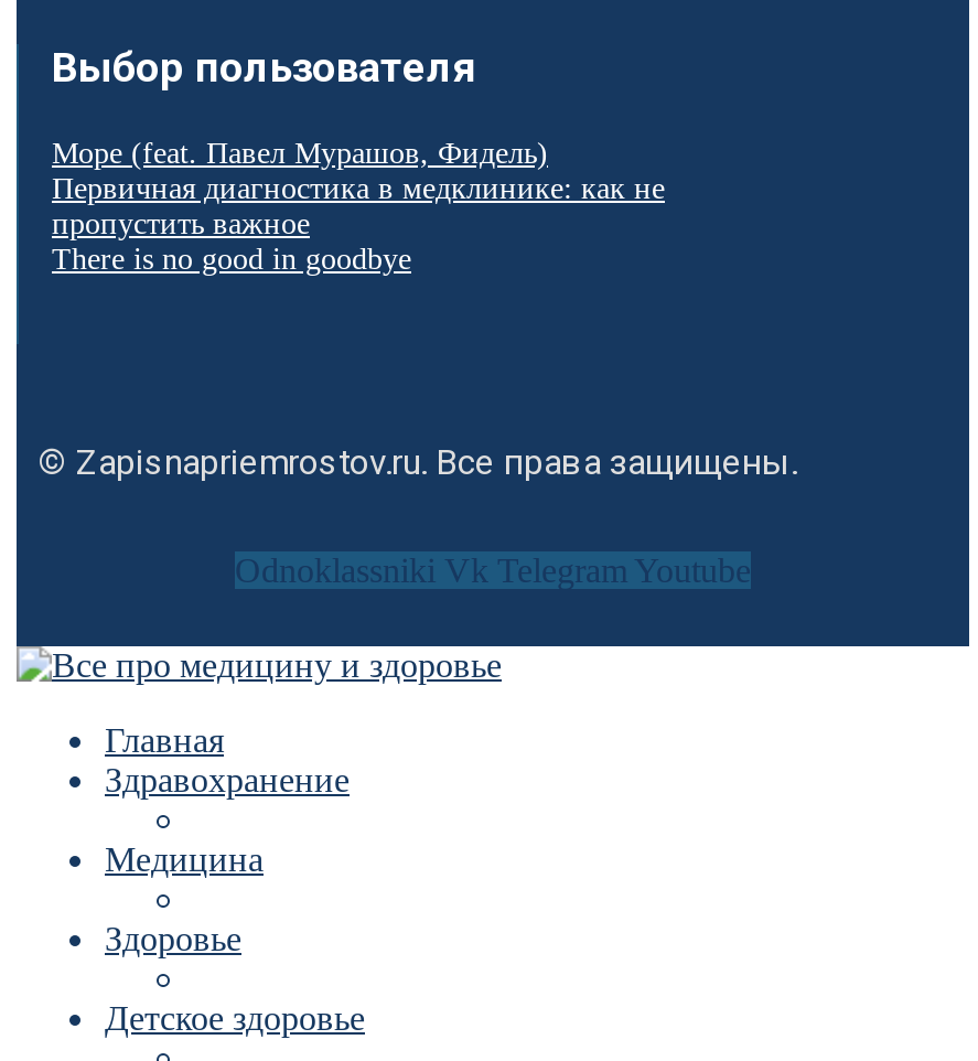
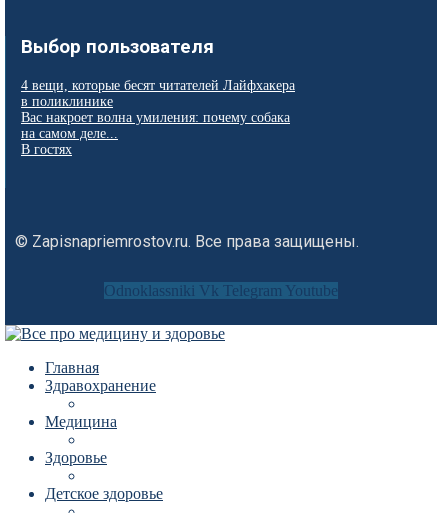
- Море (feat. Павел Мурашов, Фидель)
- Первичная диагностика в медклинике: как не
- пропустить важное
- There is no good in goodbye
+ 4 вещи, которые бесят читателей Лайфхакера
+ в поликлинике
+ Вас накроет волна умиления: почему собака
+ на самом деле...
+ В гостях
